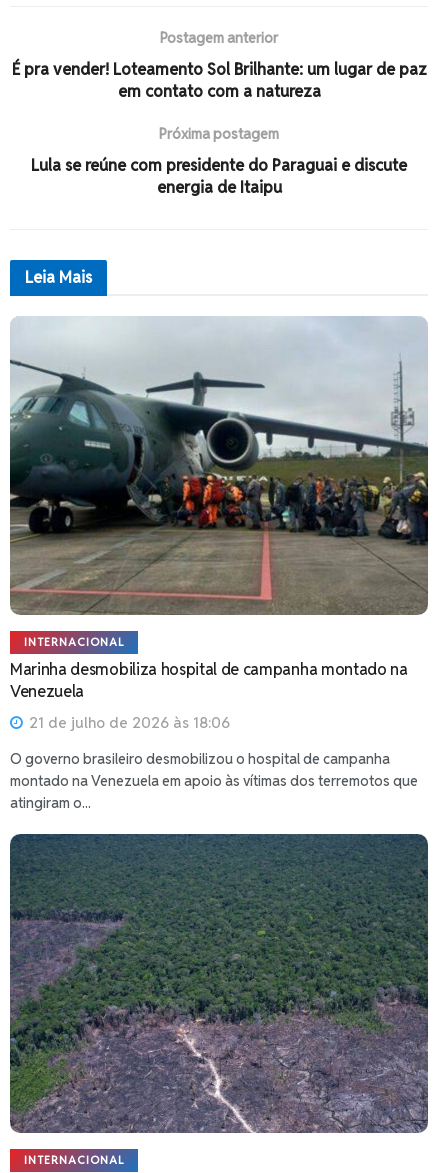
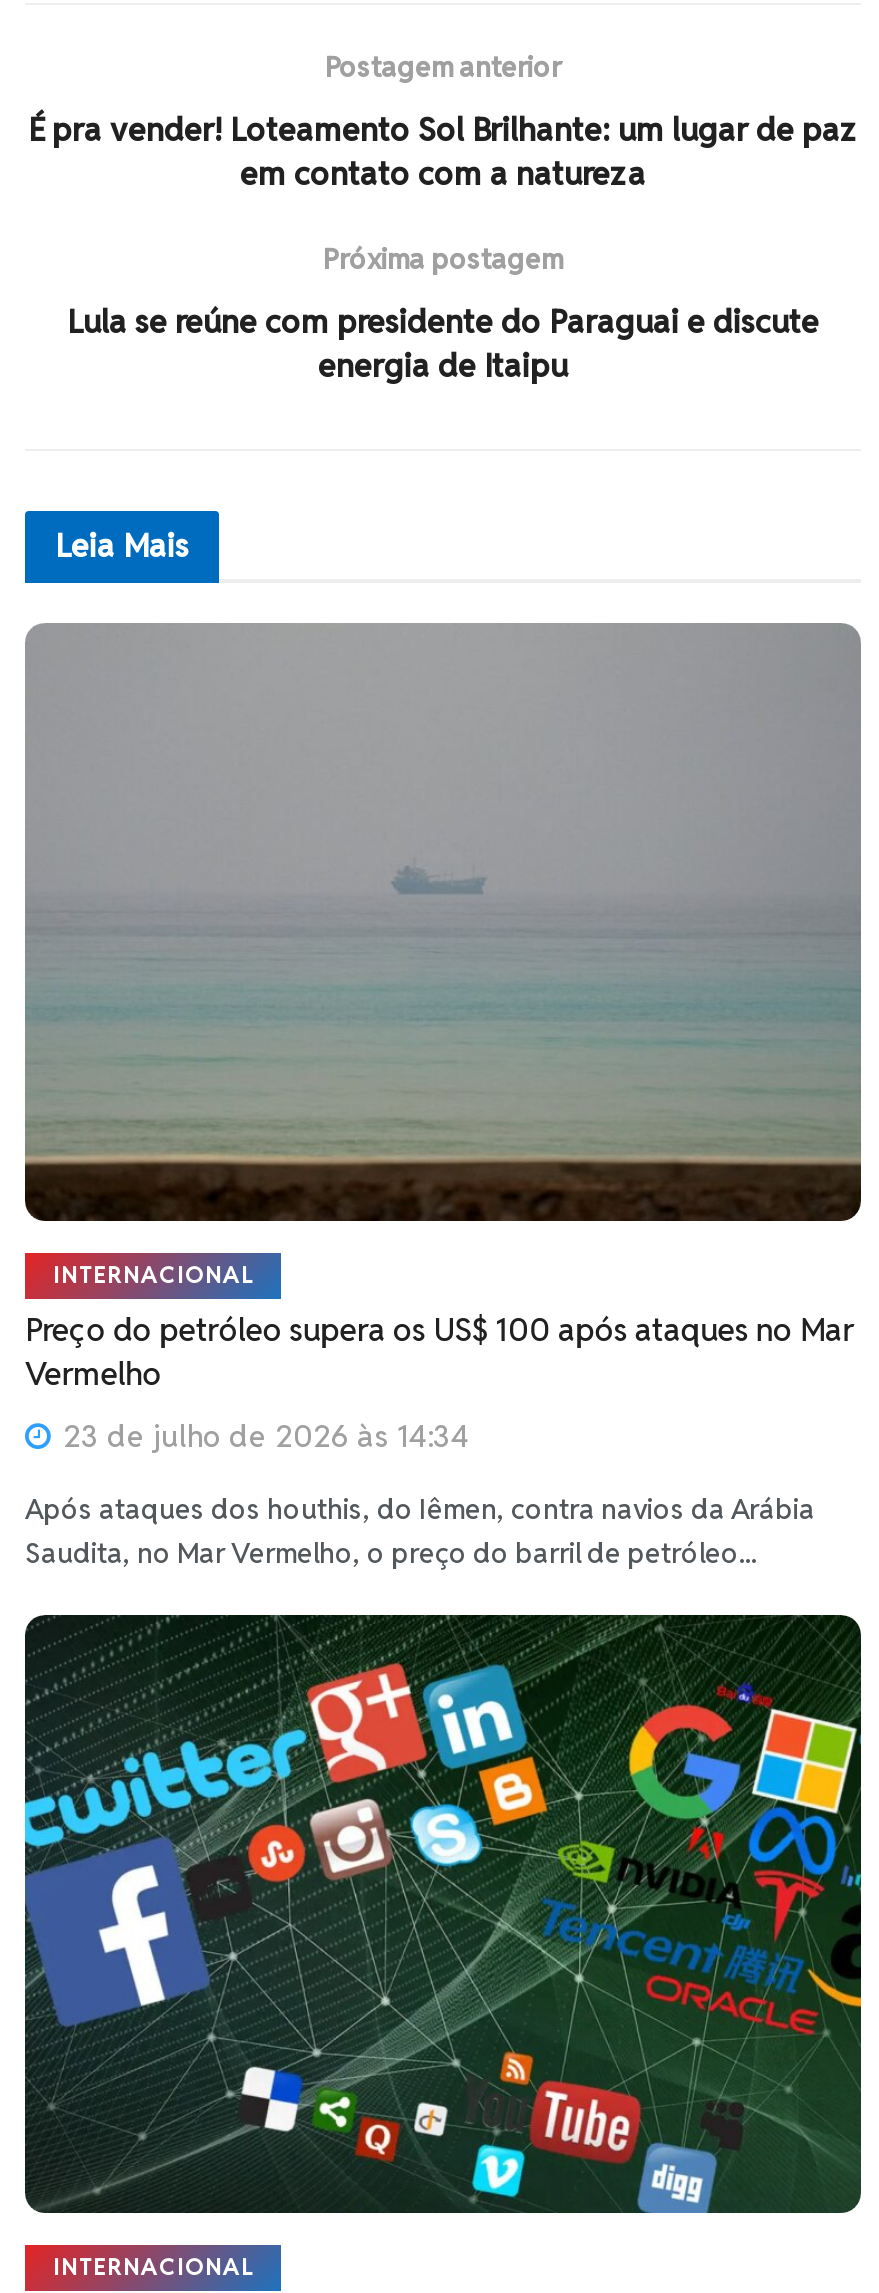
- [image]
+ [image]

- Marinha desmobiliza hospital de campanha montado na
- Venezuela
+ Preço do petróleo supera os US$ 100 após ataques no Mar
+ Vermelho

- 21 de julho de 2026 às 18:06
+ 23 de julho de 2026 às 14:34

- O governo brasileiro desmobilizou o hospital de campanha
- montado na Venezuela em apoio às vítimas dos terremotos que
- atingiram o...
+ Após ataques dos houthis, do Iêmen, contra navios da Arábia
+ Saudita, no Mar Vermelho, o preço do barril de petróleo...

- [image]
+ [image]
